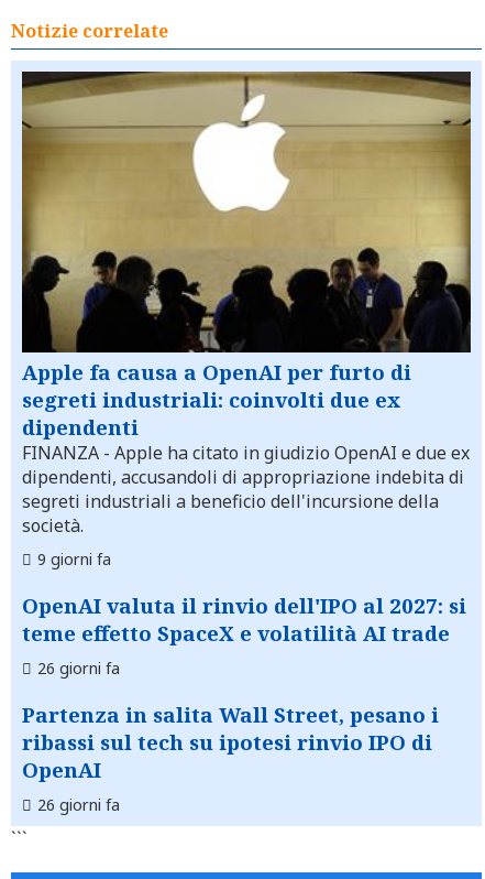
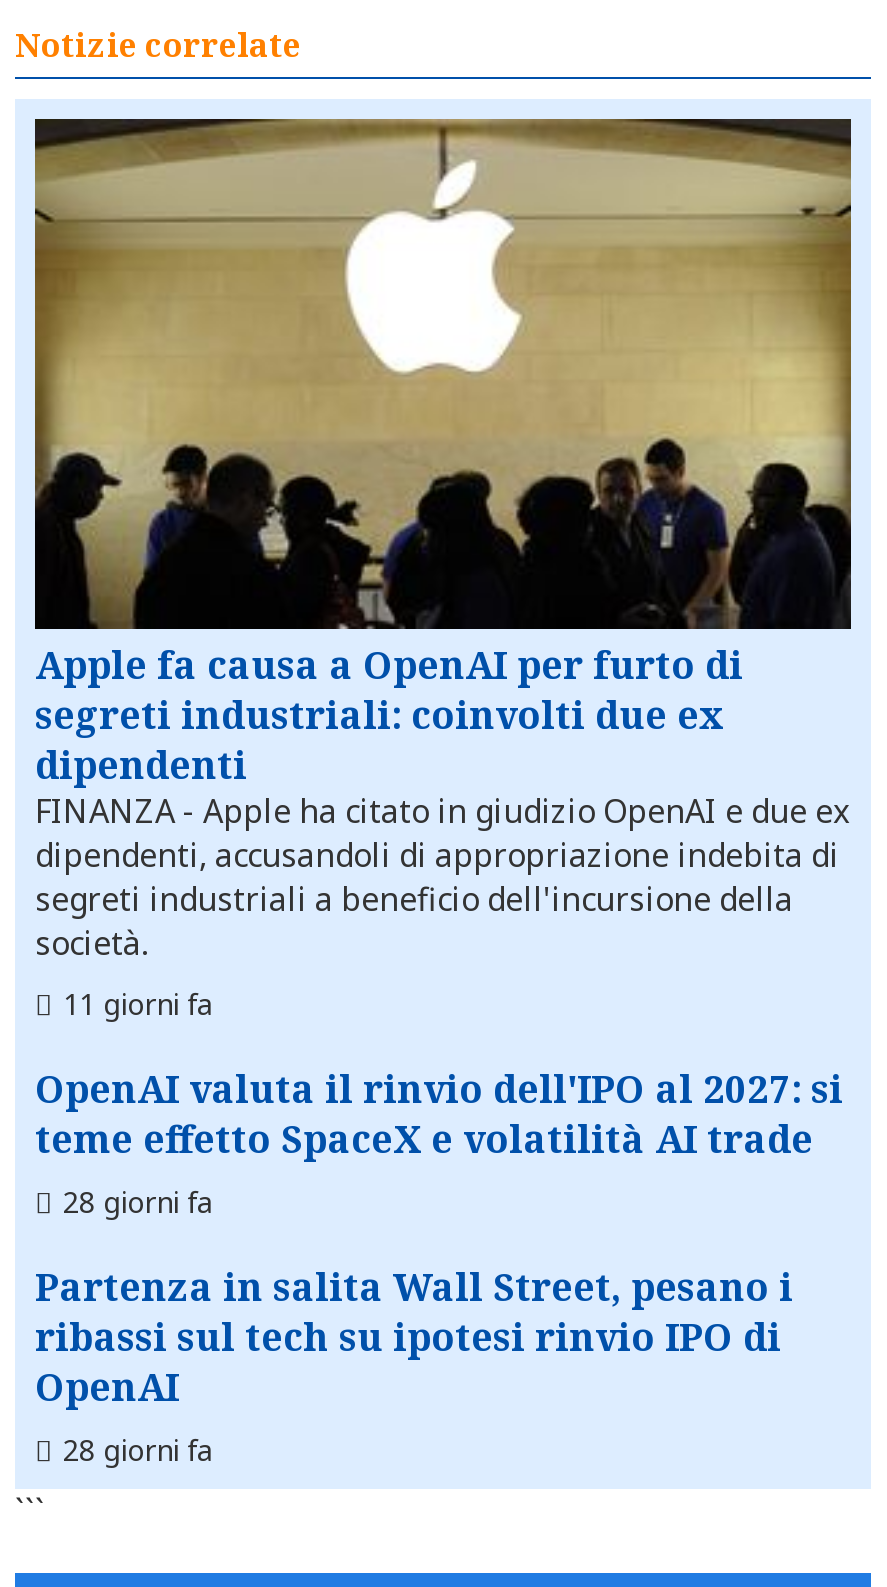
- 9 giorni fa
+ 11 giorni fa

- 26 giorni fa
+ 28 giorni fa

- 26 giorni fa
+ 28 giorni fa
